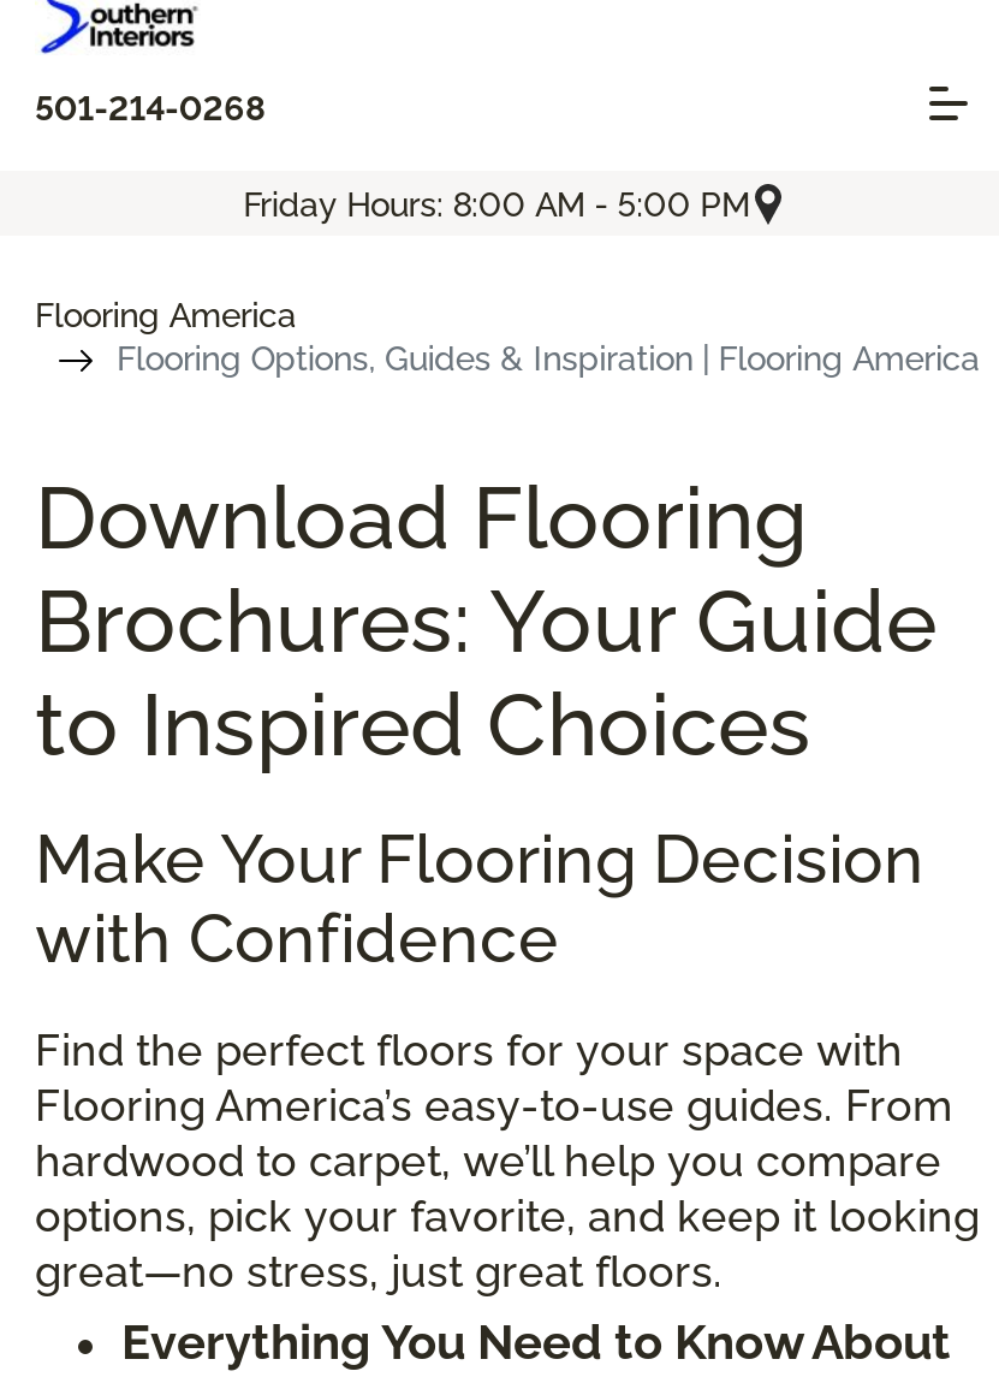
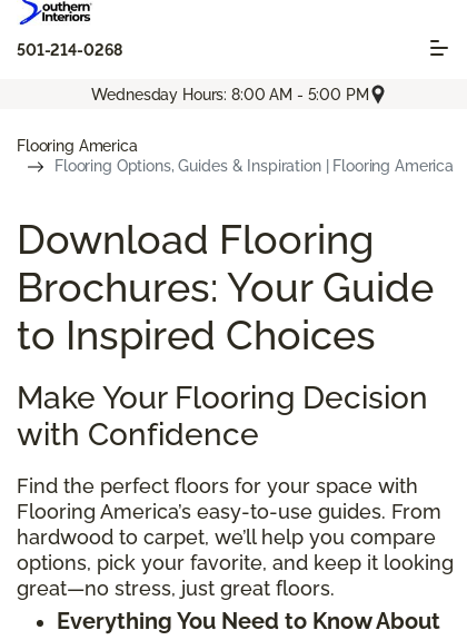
- Friday Hours: 8:00 AM - 5:00 PM
+ Wednesday Hours: 8:00 AM - 5:00 PM
